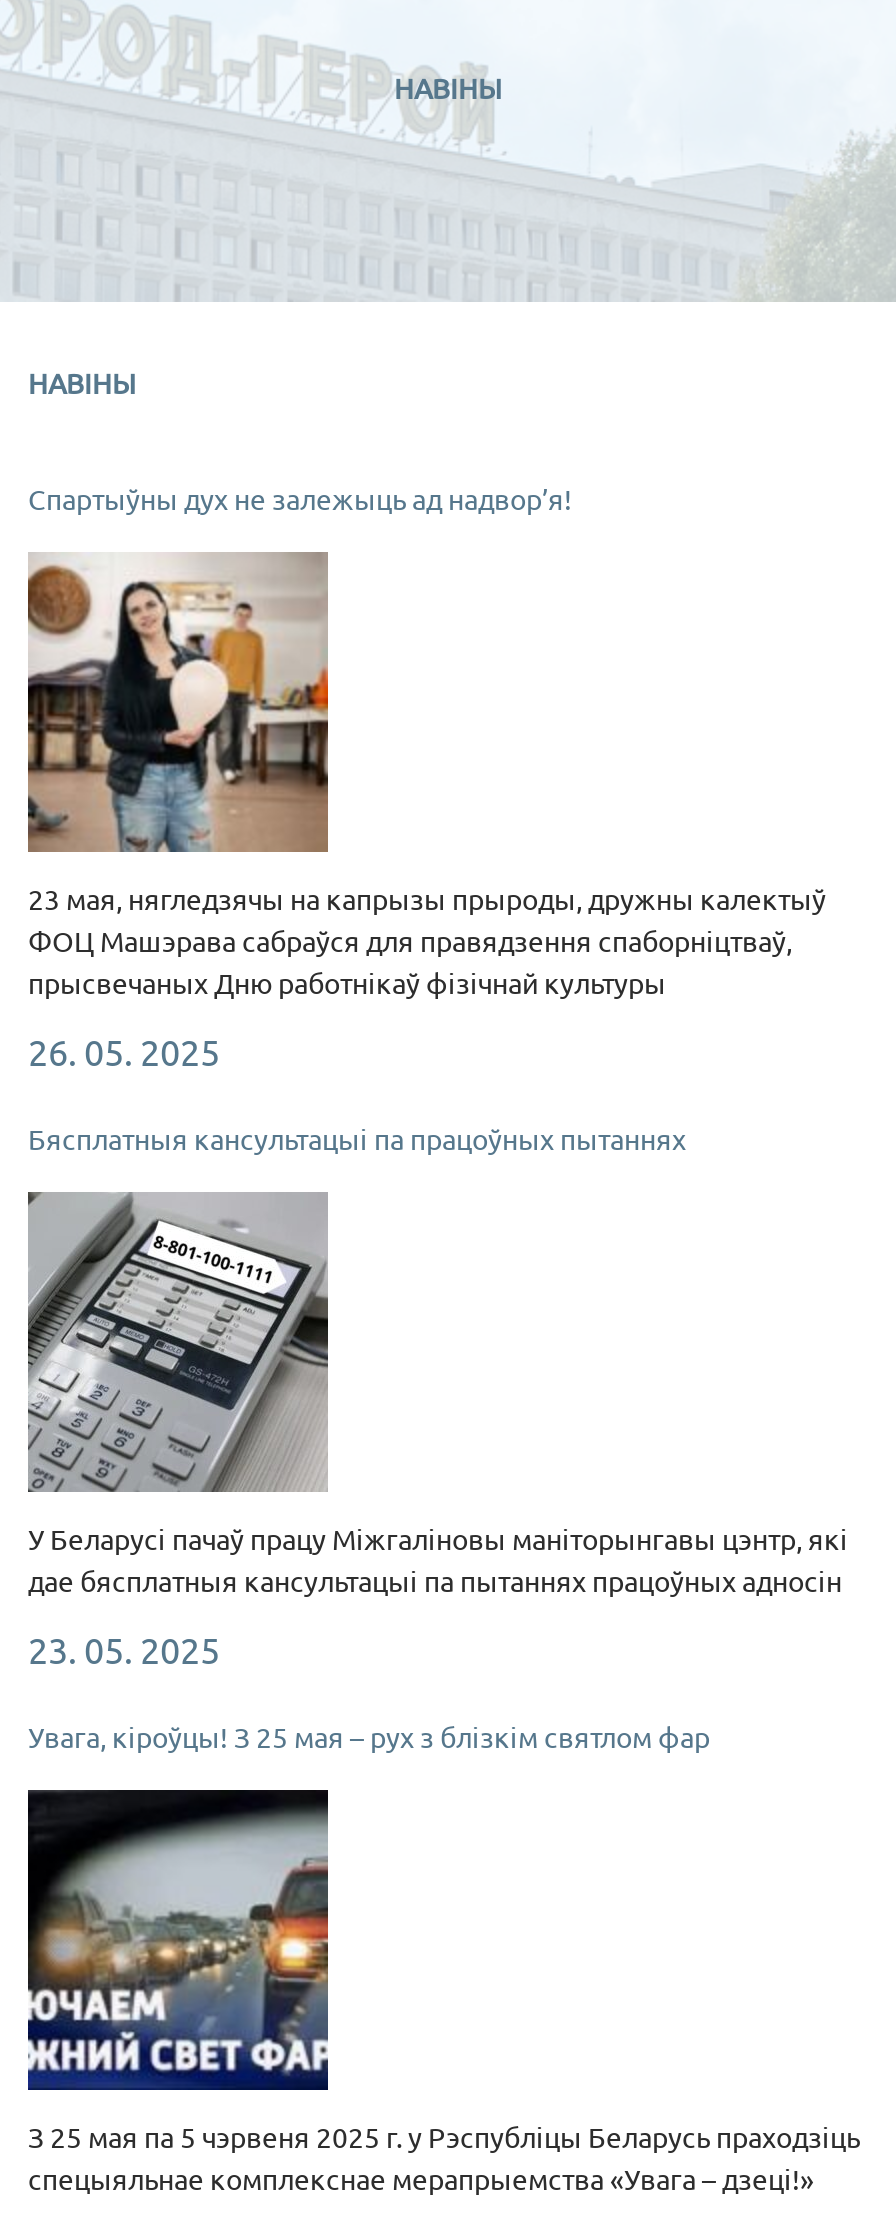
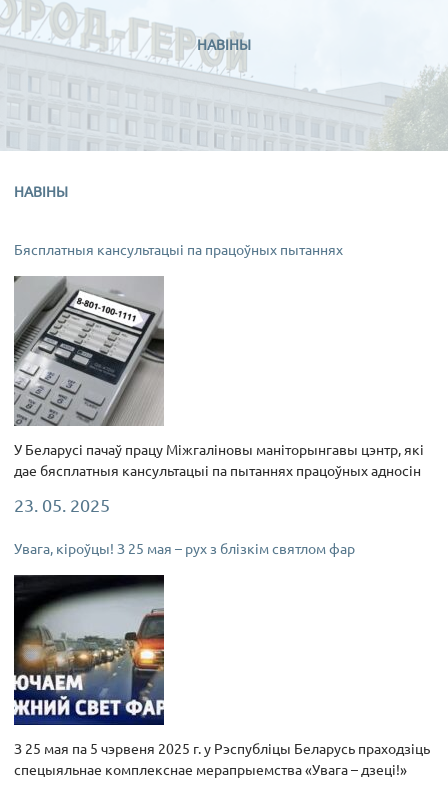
- Спартыўны дух не залежыць ад надвор’я!

- [image]
- 23 мая, нягледзячы на капрызы прыроды, дружны калектыў
- ФОЦ Машэрава сабраўся для правядзення спаборніцтваў,
- прысвечаных Дню работнікаў фізічнай культуры
- 26. 05. 2025
